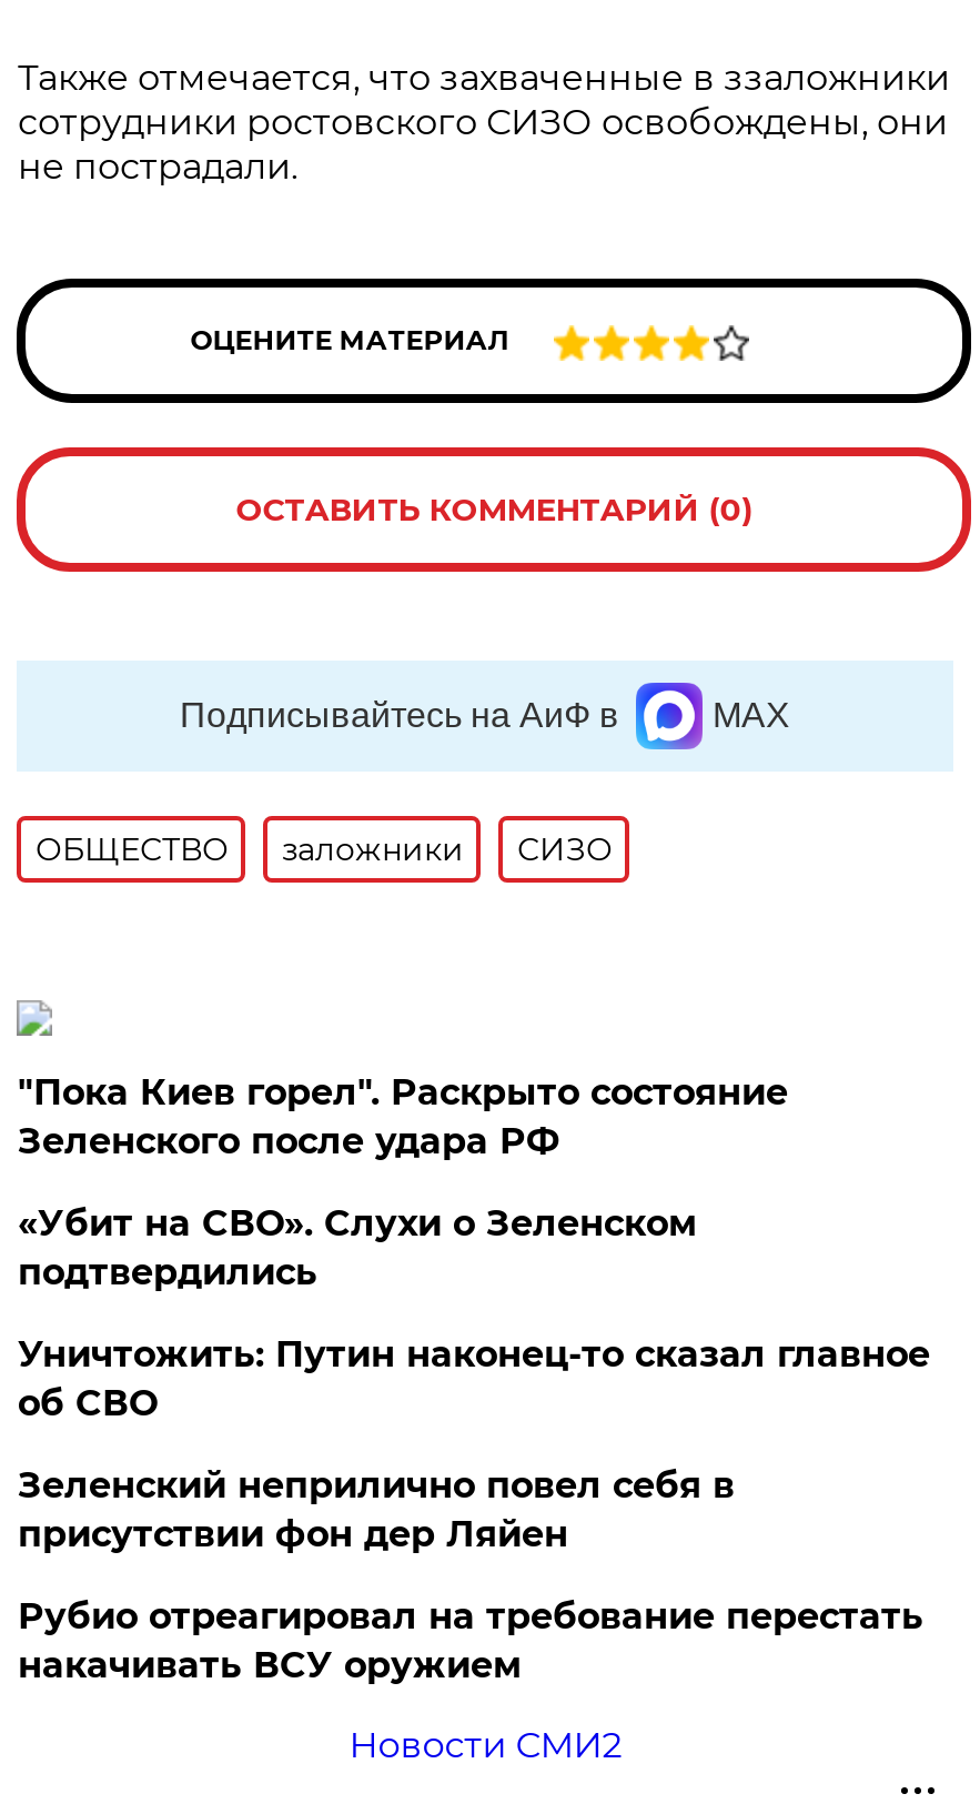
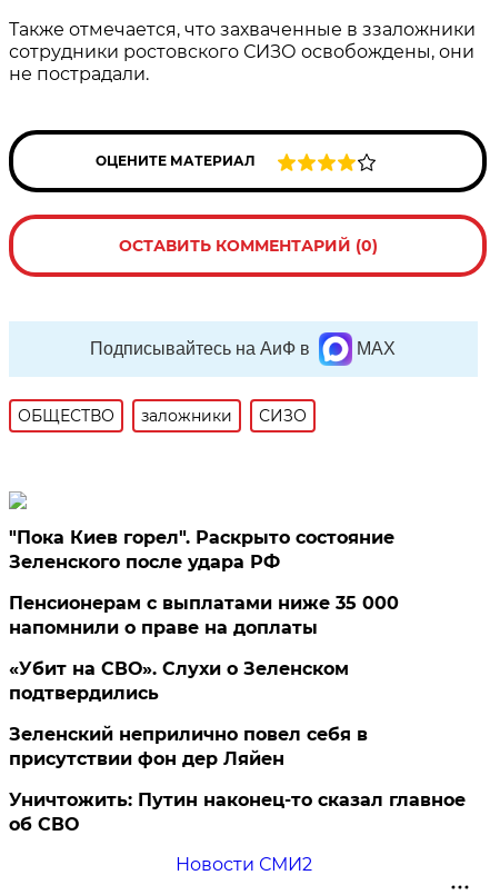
+ Пенсионерам с выплатами ниже 35 000
+ напомнили о праве на доплаты

moved down: «Убит на СВО». Слухи о Зеленском | подтвердились

moved down: Уничтожить: Путин наконец-то сказал главное | об СВО

- Рубио отреагировал на требование перестать
- накачивать ВСУ оружием
